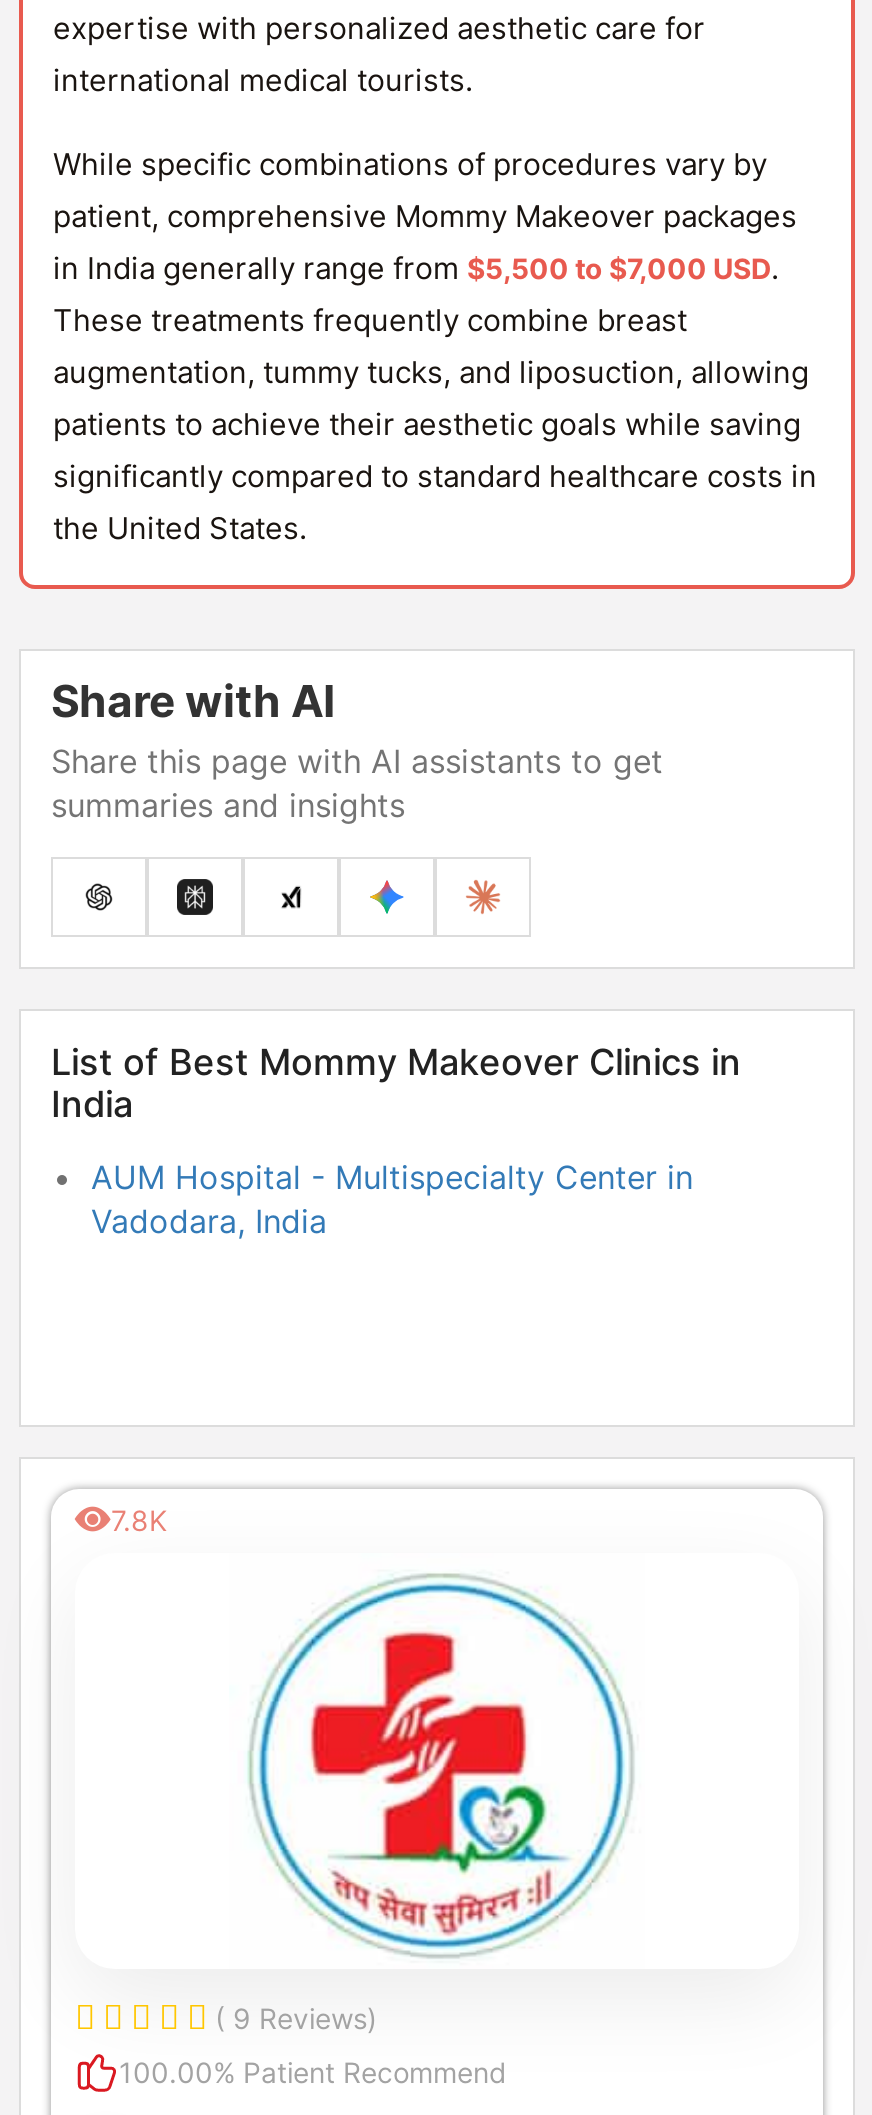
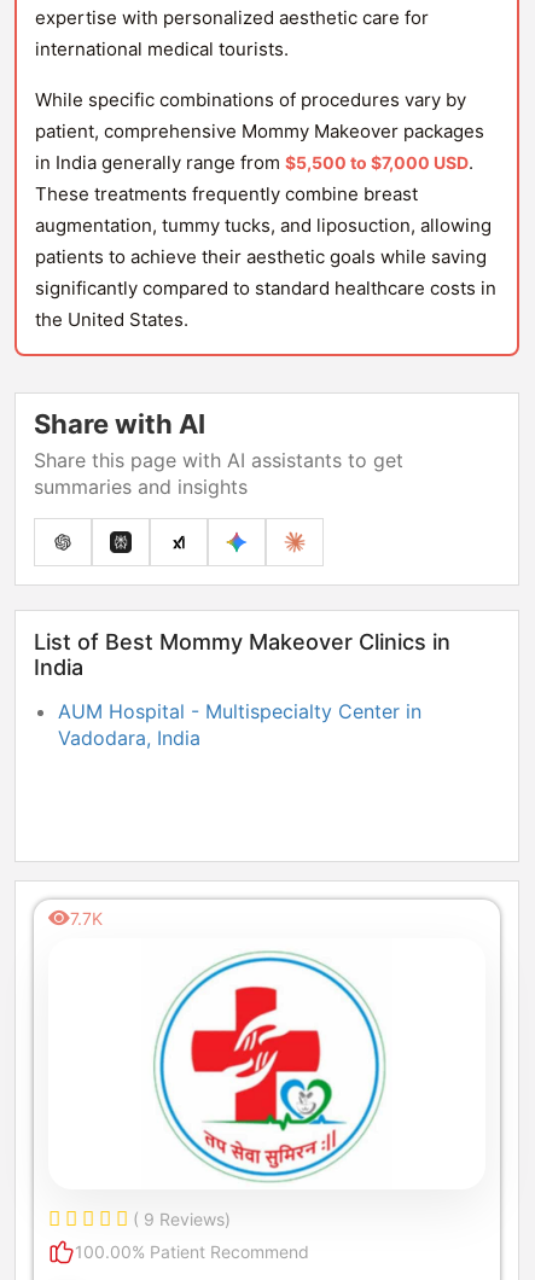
- 7.8K
+ 7.7K
